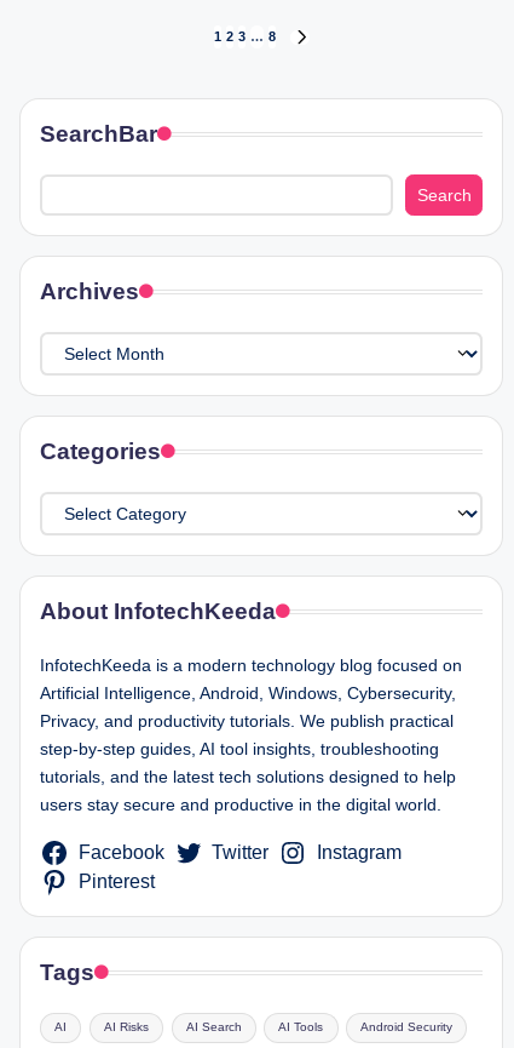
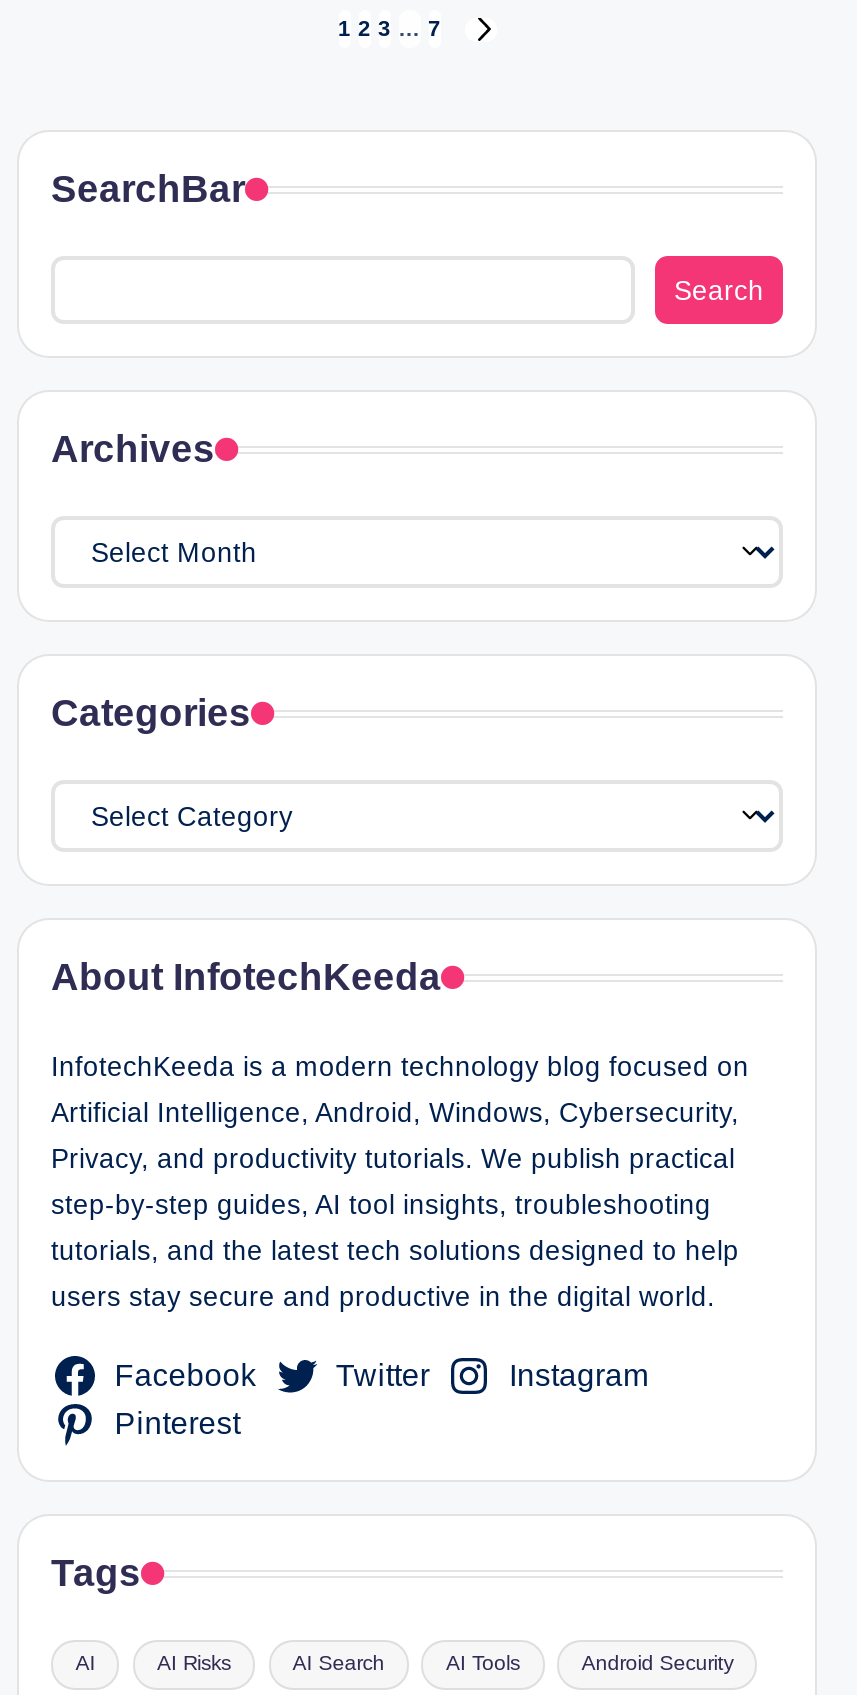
- 1 2 3 … 8
+ 1 2 3 … 7
